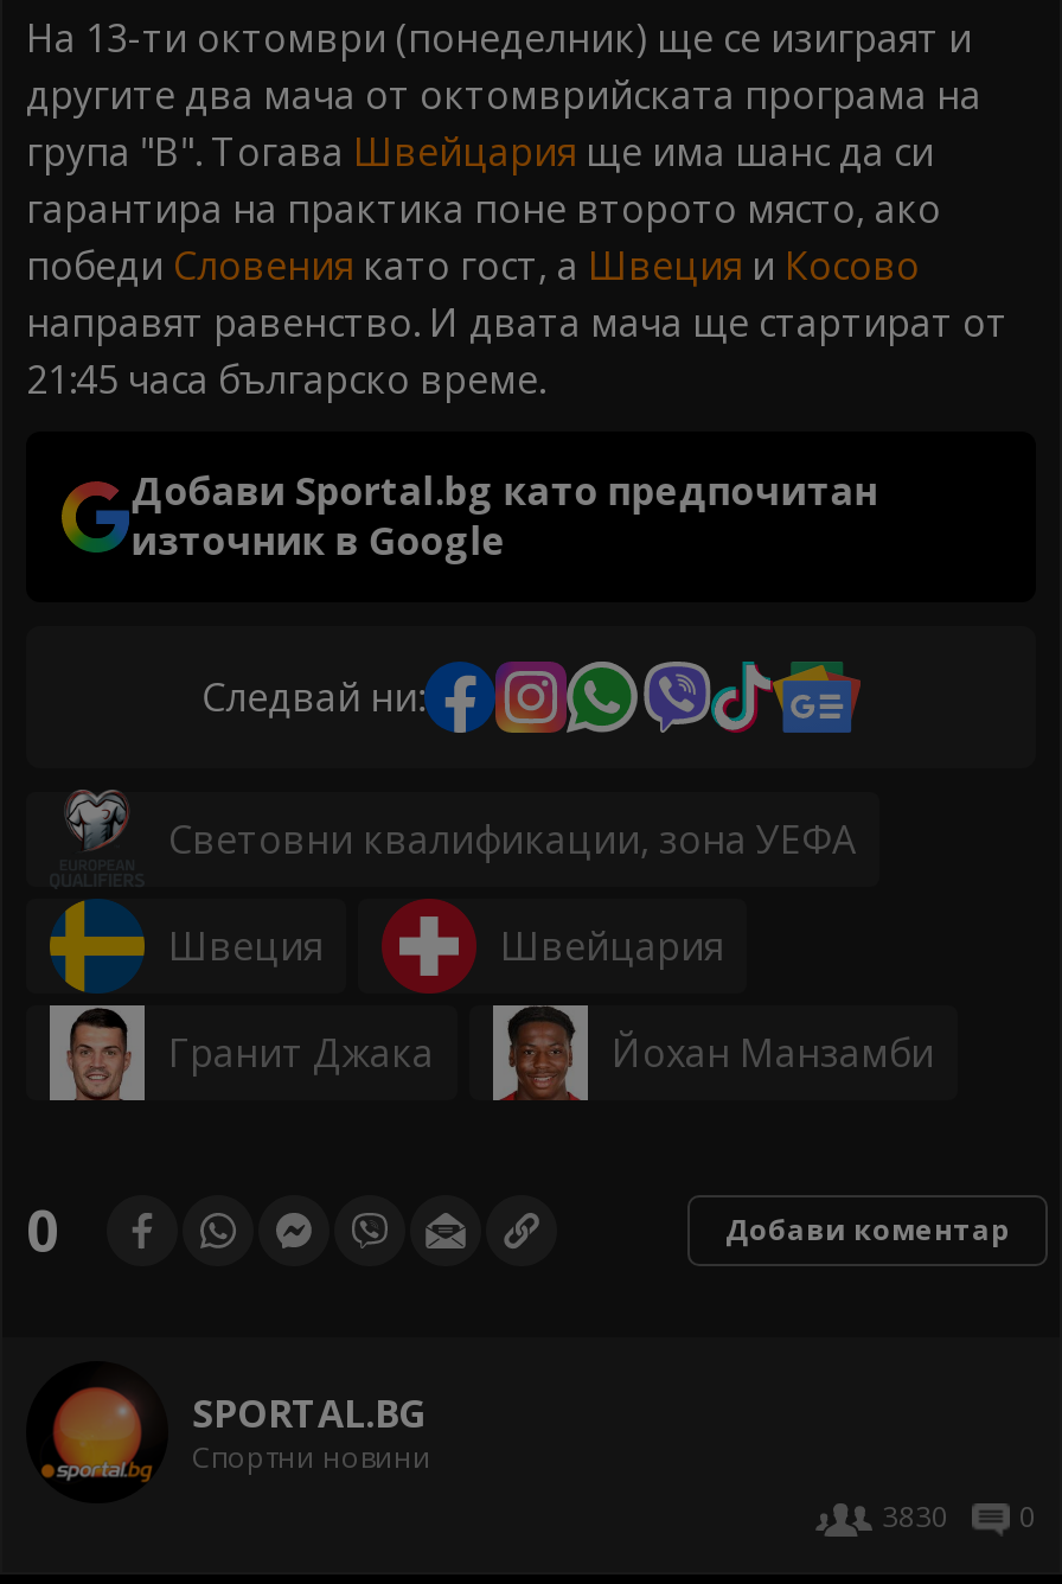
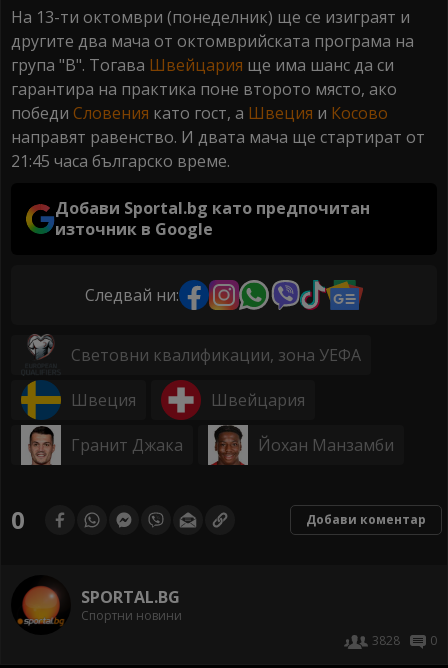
- 3830 0
+ 3828 0
